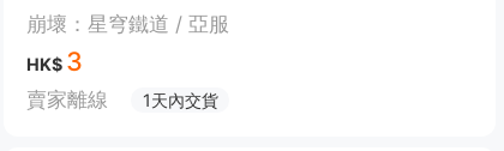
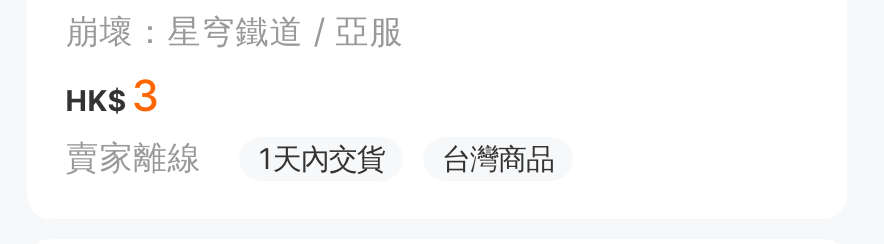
+ 台灣商品
